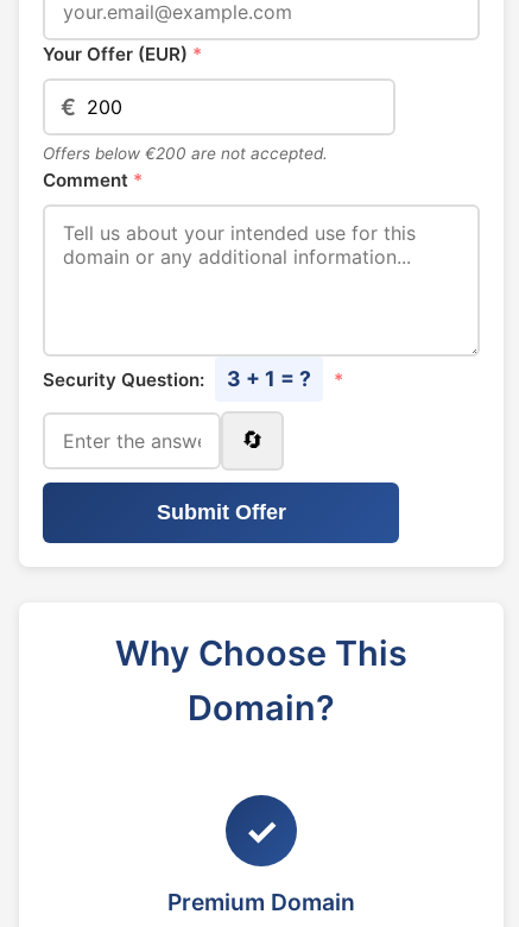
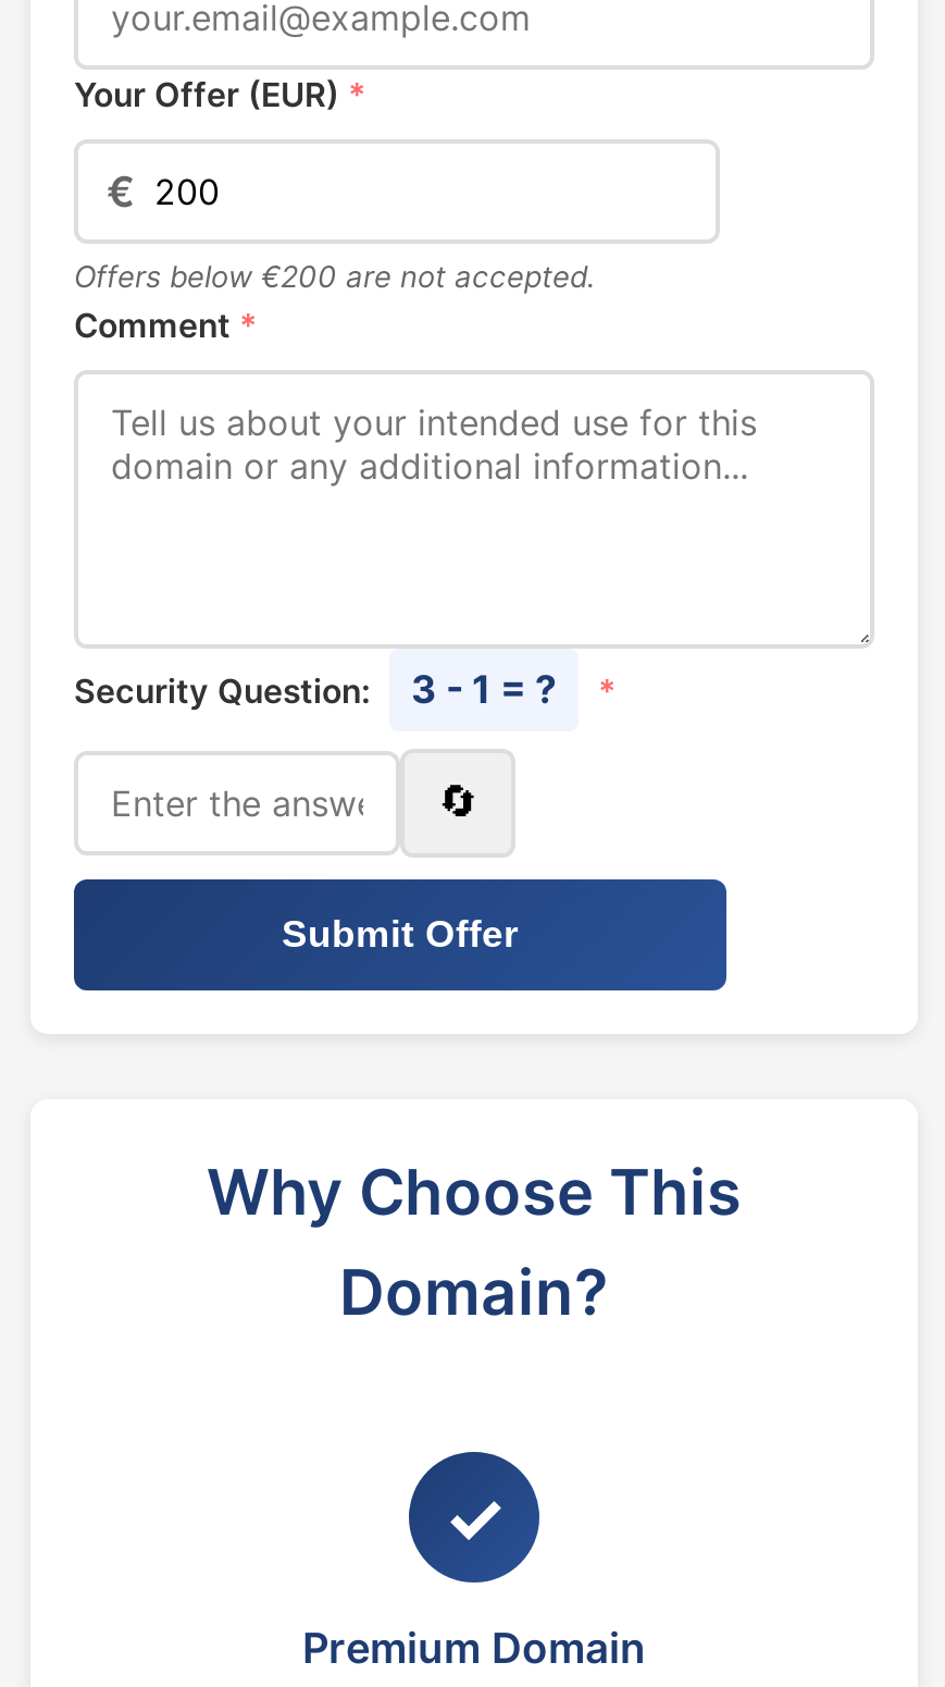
- 3 + 1 = ?
+ 3 - 1 = ?
